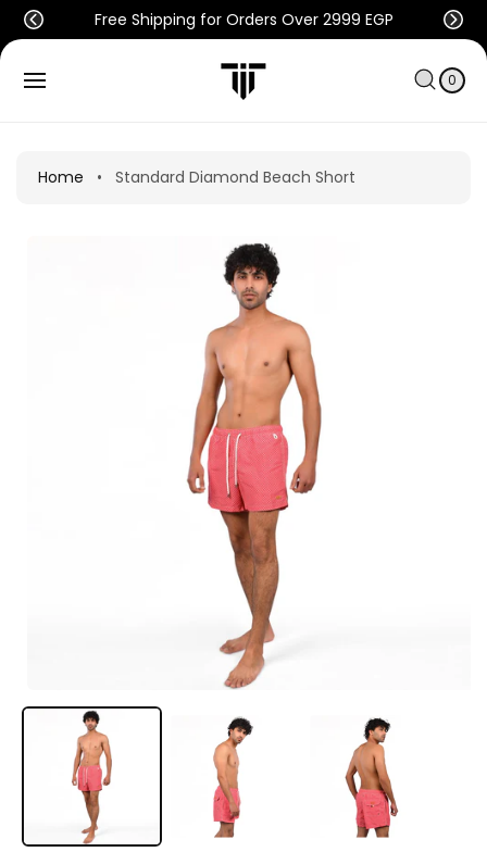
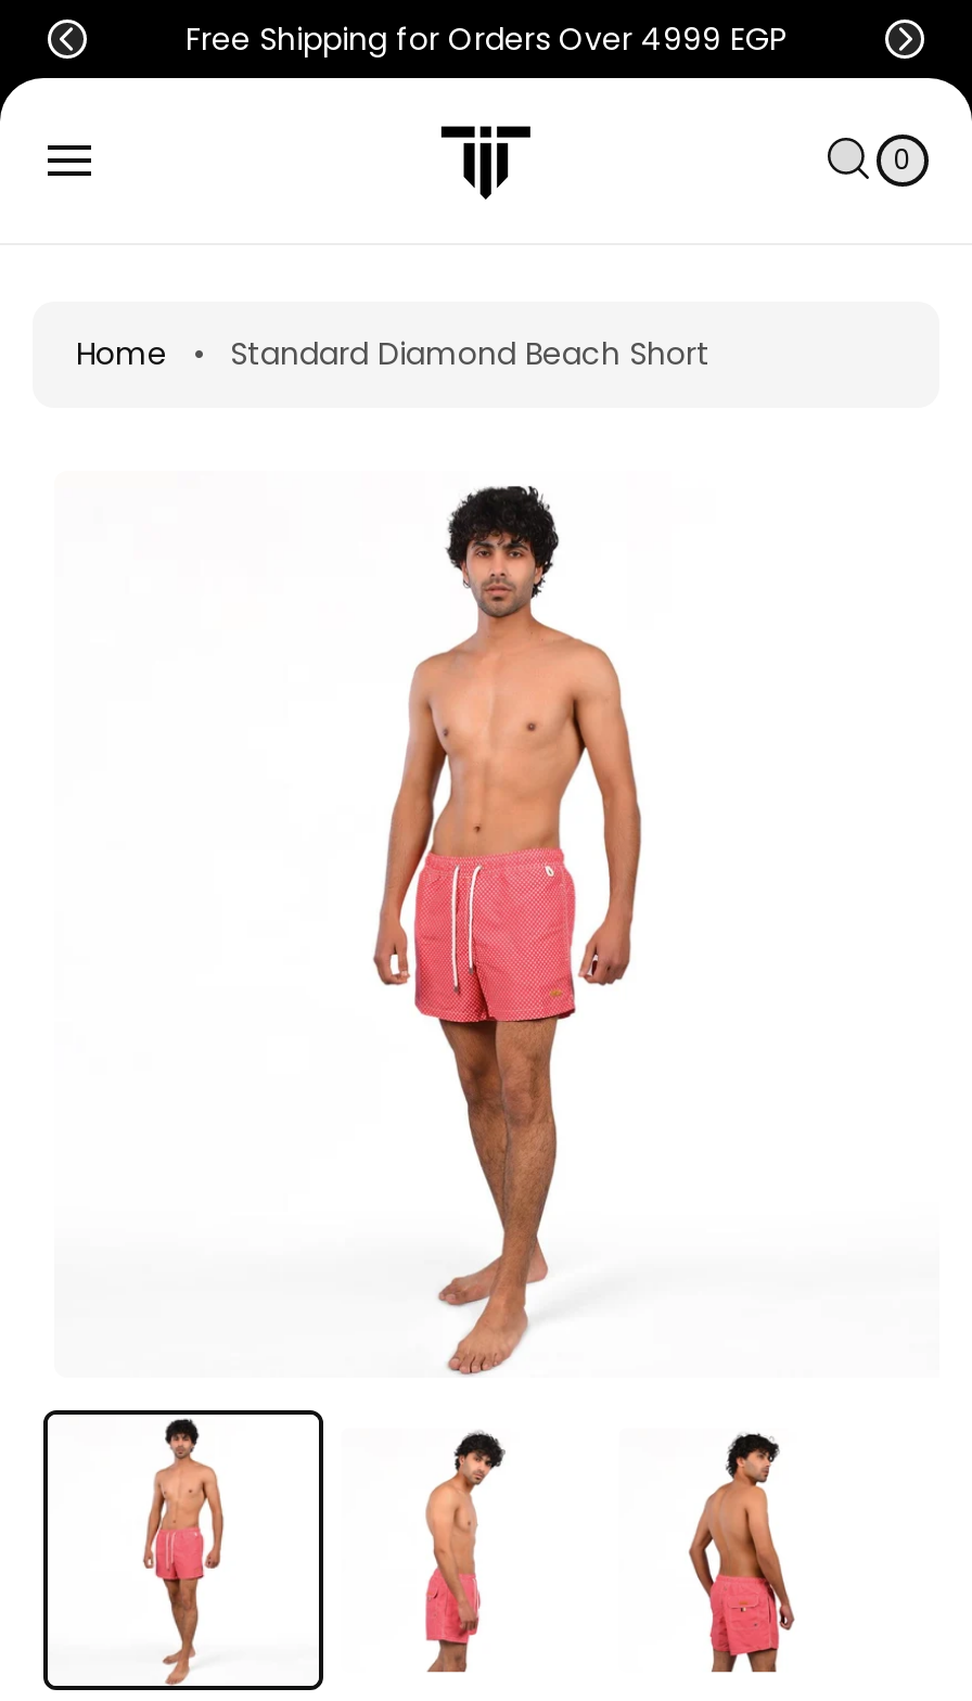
- Free Shipping for Orders Over 2999 EGP
+ Free Shipping for Orders Over 4999 EGP
